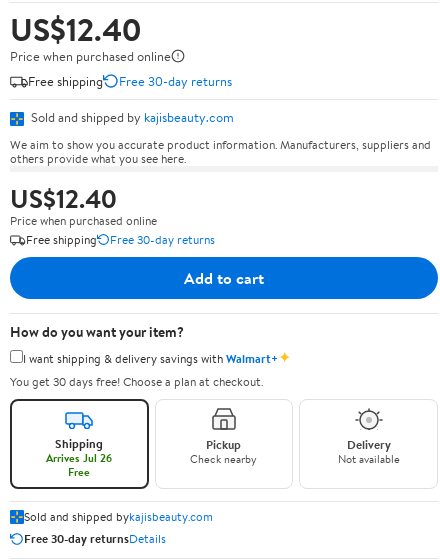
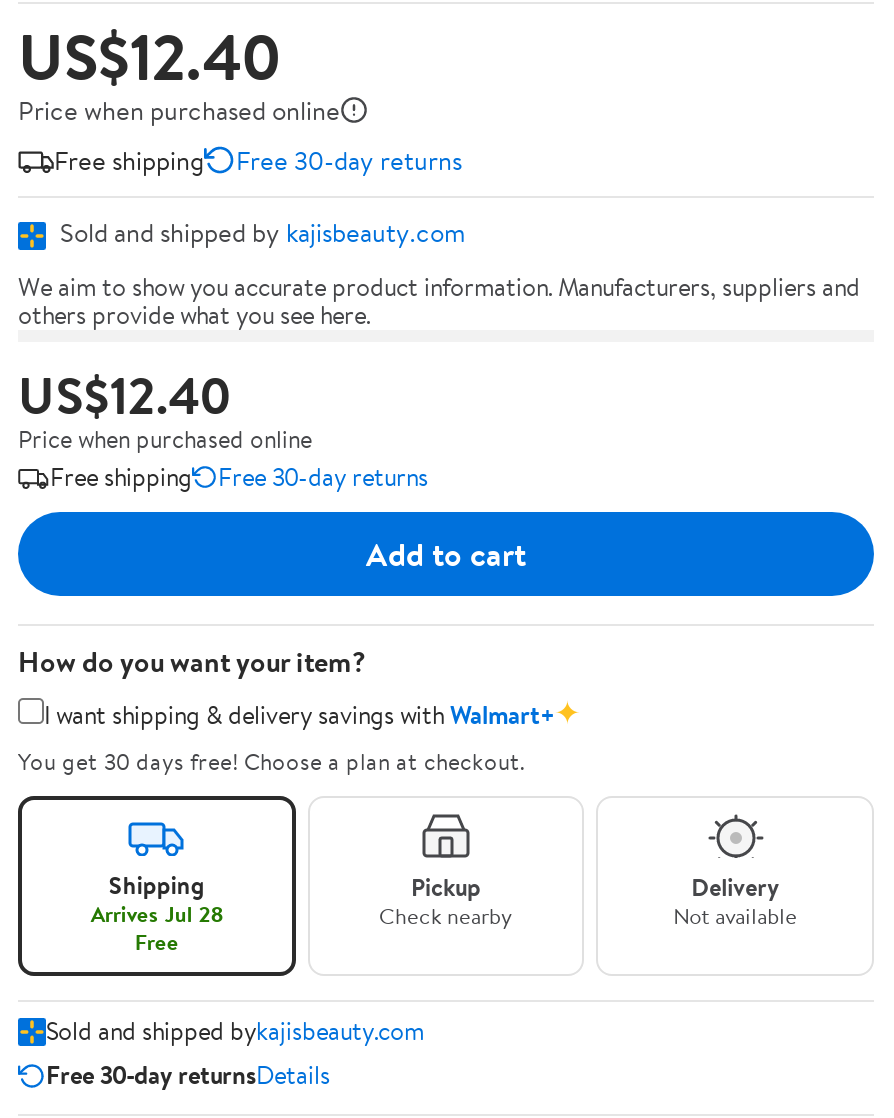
- Arrives Jul 26
+ Arrives Jul 28
